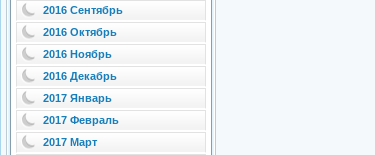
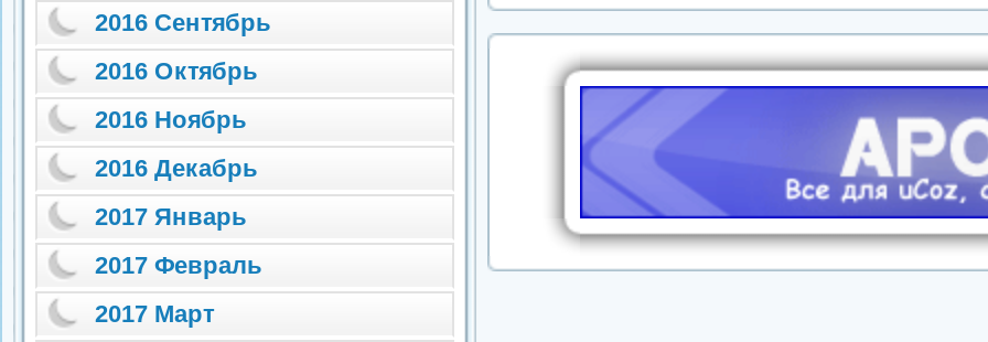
+ [image]
